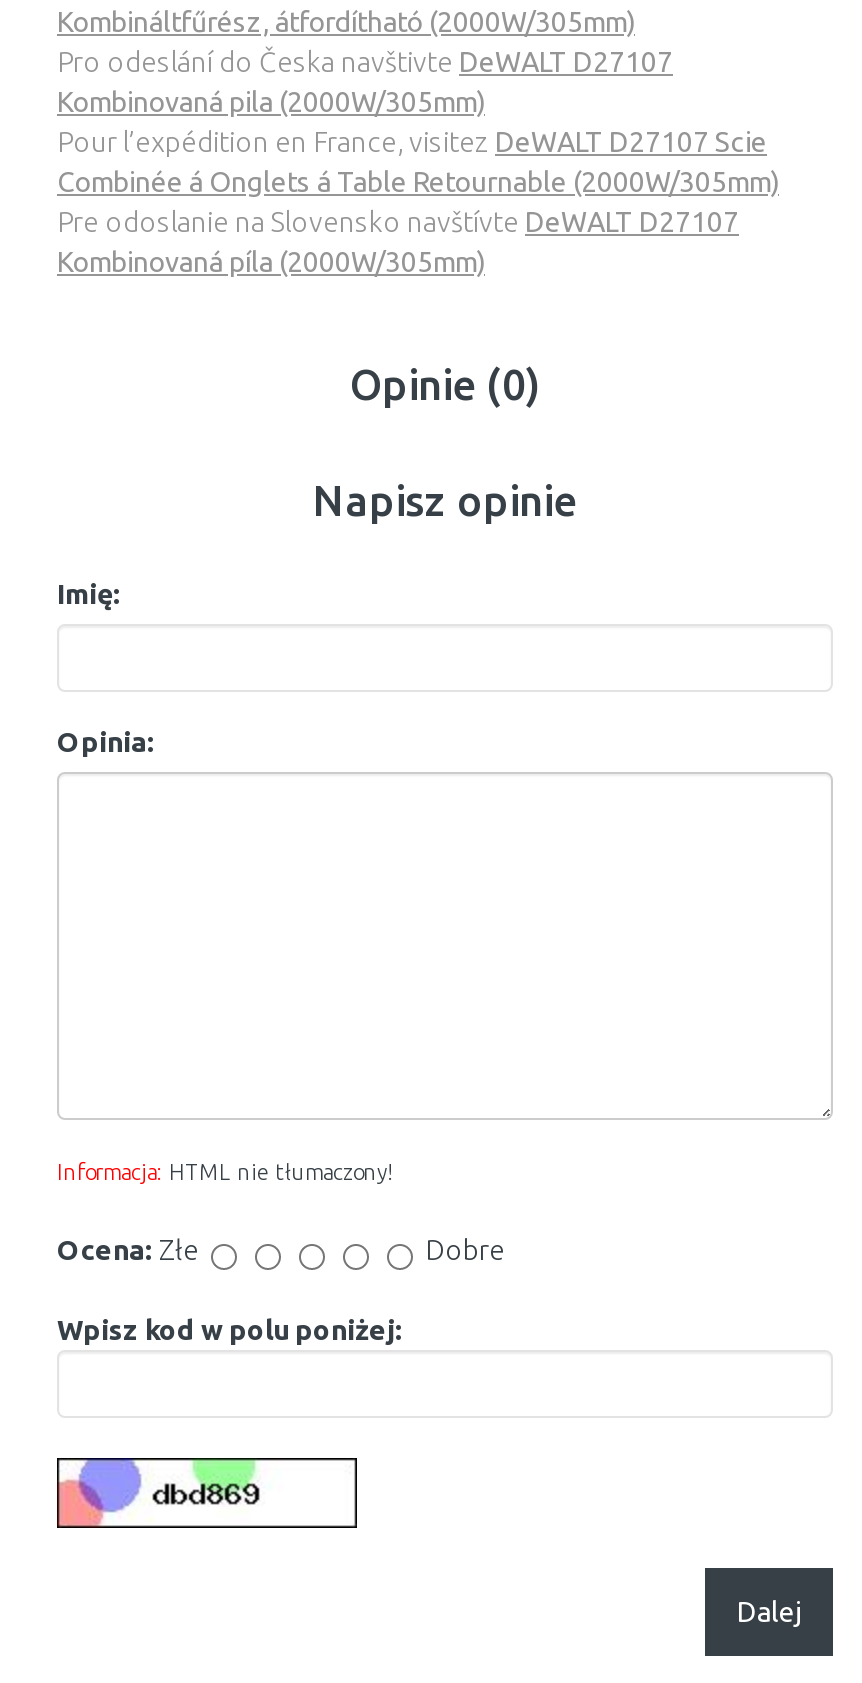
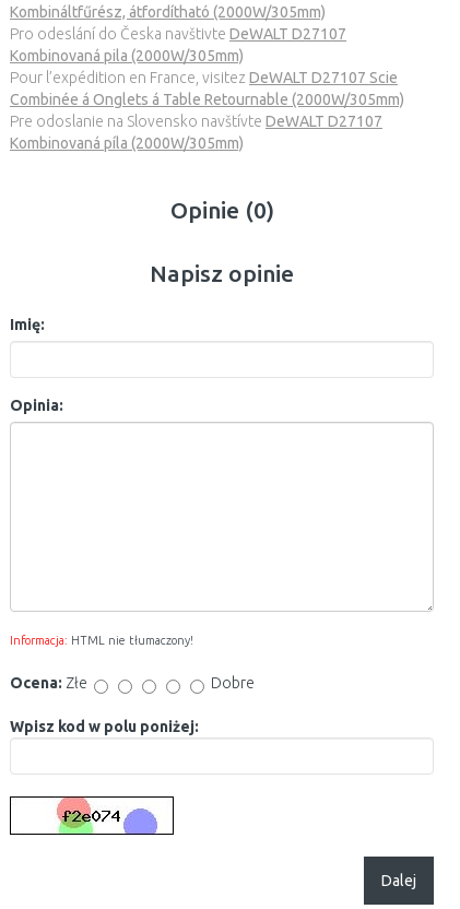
- [image]
+ [image]
